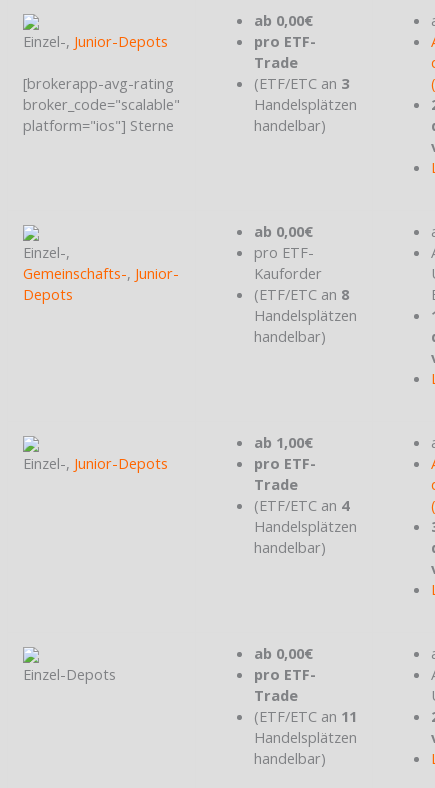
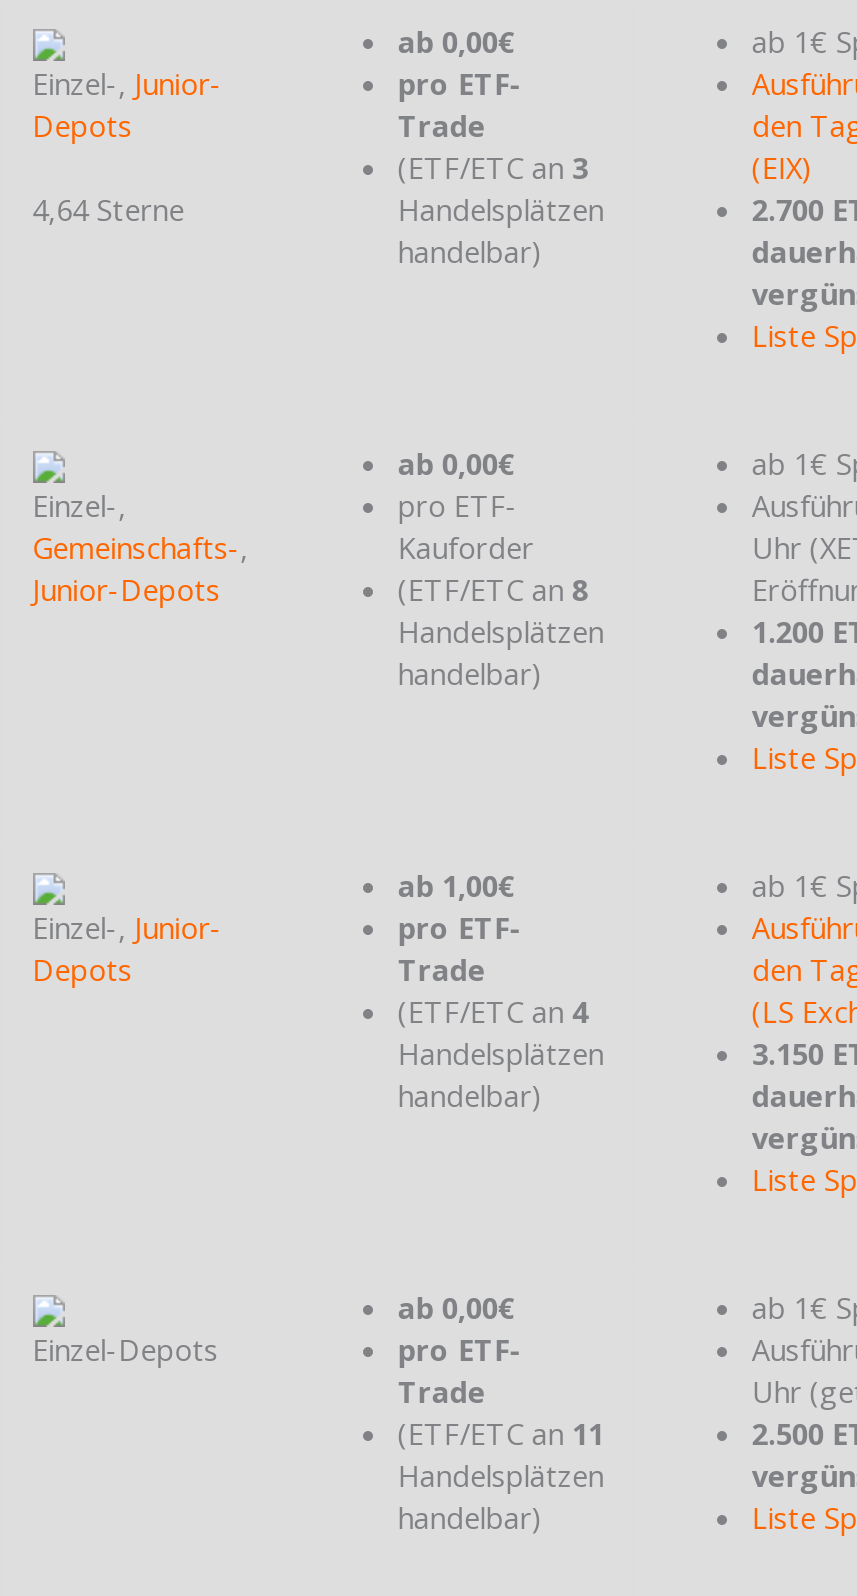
- [brokerapp-avg-rating
- broker_code="scalable"
- platform="ios"] Sterne
+ 4,64 Sterne
